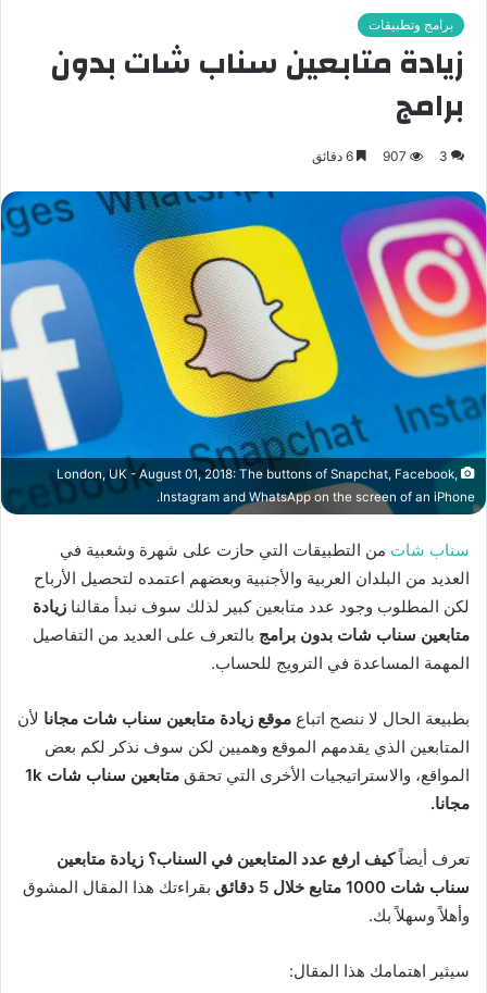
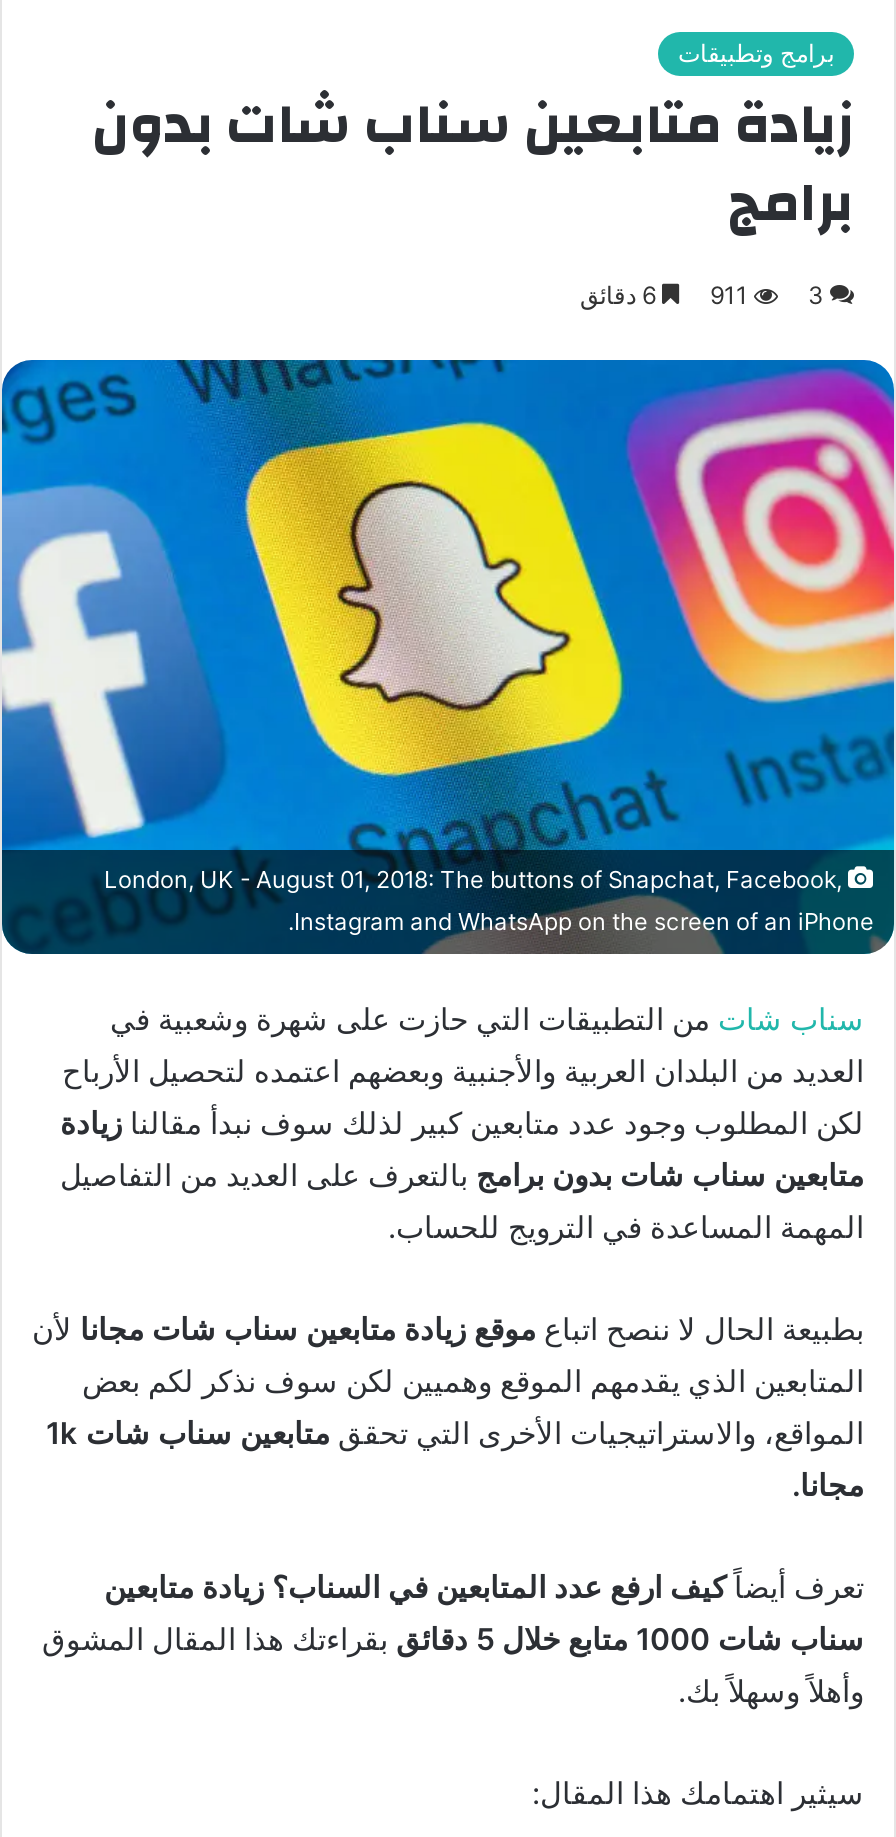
- 907
+ 911
